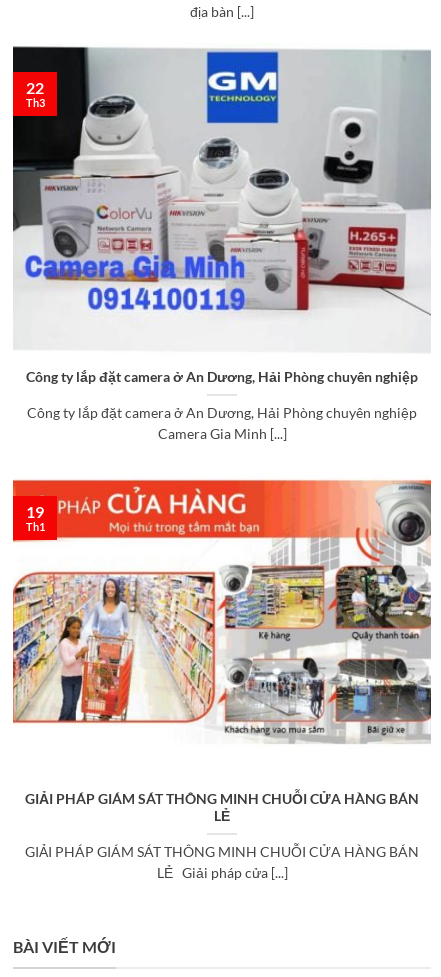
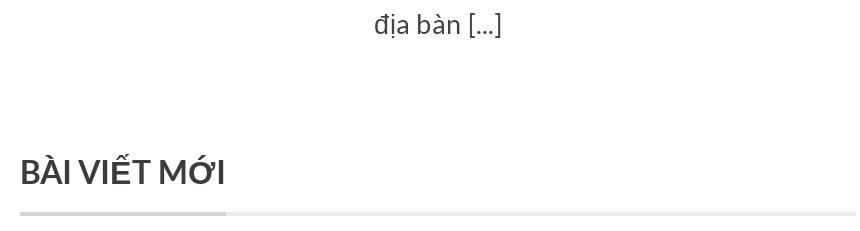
- [image]
- 22
- Th3

- Công ty lắp đặt camera ở An Dương, Hải Phòng chuyên nghiệp
- Công ty lắp đặt camera ở An Dương, Hải Phòng chuyên nghiệp
- Camera Gia Minh [...]

- [image]
- 19
- Th1

- GIẢI PHÁP GIÁM SÁT THÔNG MINH CHUỖI CỬA HÀNG BÁN
- LẺ
- GIẢI PHÁP GIÁM SÁT THÔNG MINH CHUỖI CỬA HÀNG BÁN
- LẺ Giải pháp cửa [...]
